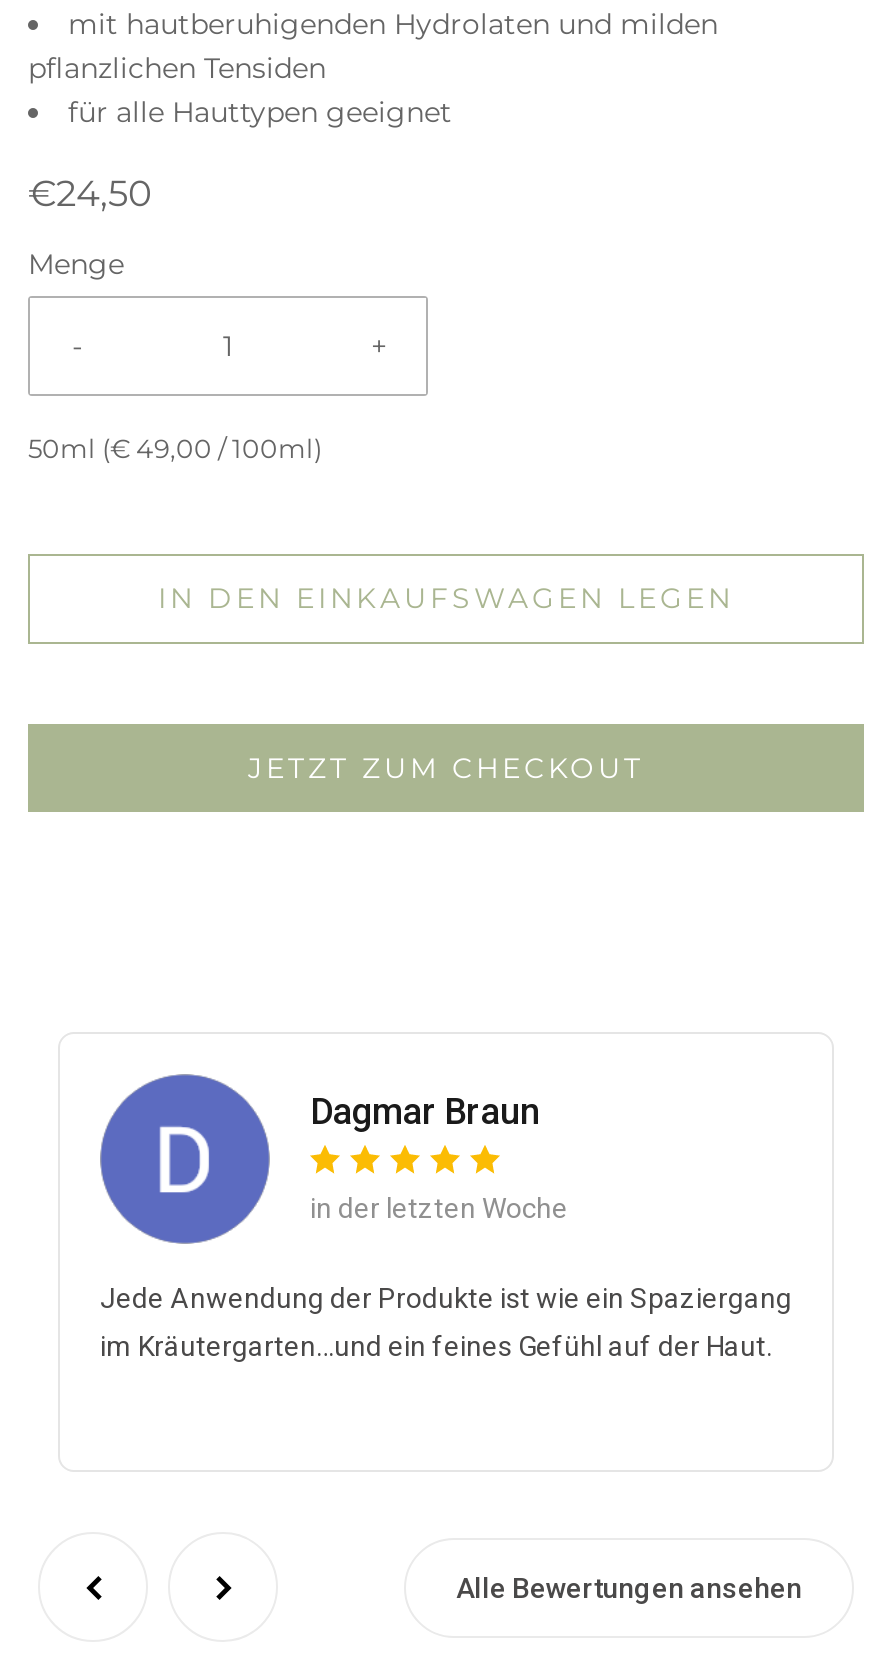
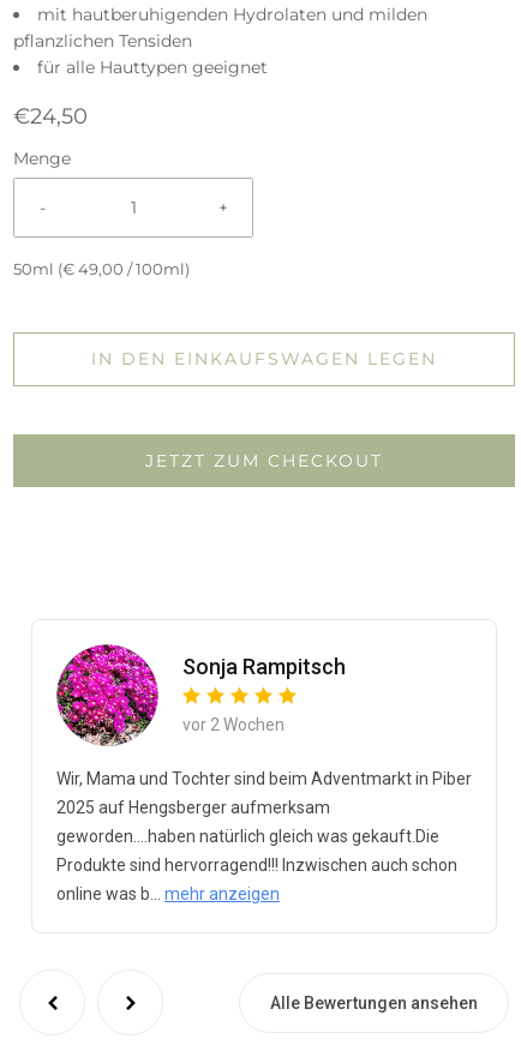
- [image]
- Dagmar Braun
- in der letzten Woche
- Jede Anwendung der Produkte ist wie ein Spaziergang
- im Kräutergarten…und ein feines Gefühl auf der Haut.
+ [image]
+ Sonja Rampitsch
+ vor 2 Wochen
+ Wir, Mama und Tochter sind beim Adventmarkt in Piber
+ 2025 auf Hengsberger aufmerksam
+ geworden....haben natürlich gleich was gekauft.Die
+ Produkte sind hervorragend!!! Inzwischen auch schon
+ online was b... mehr anzeigen
